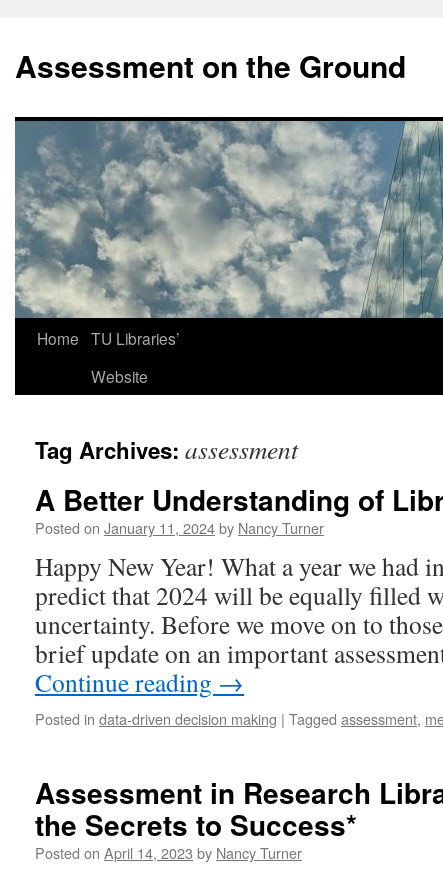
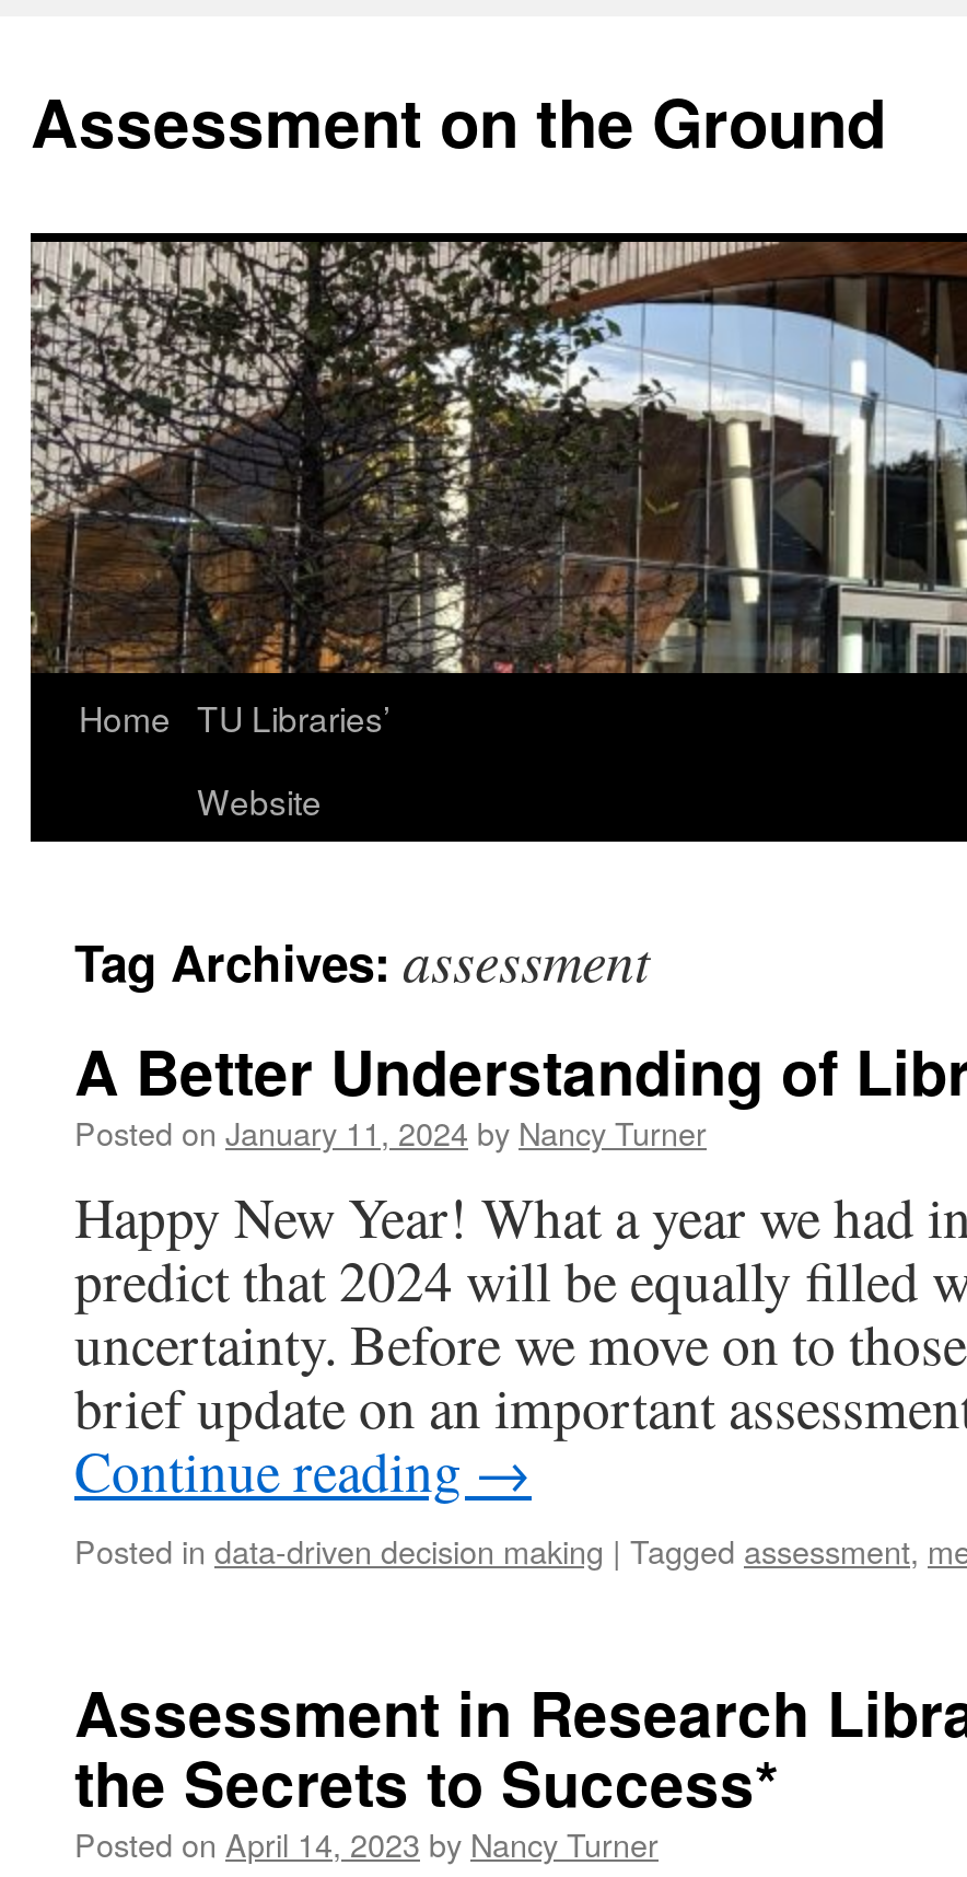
- [image]
+ [image]
